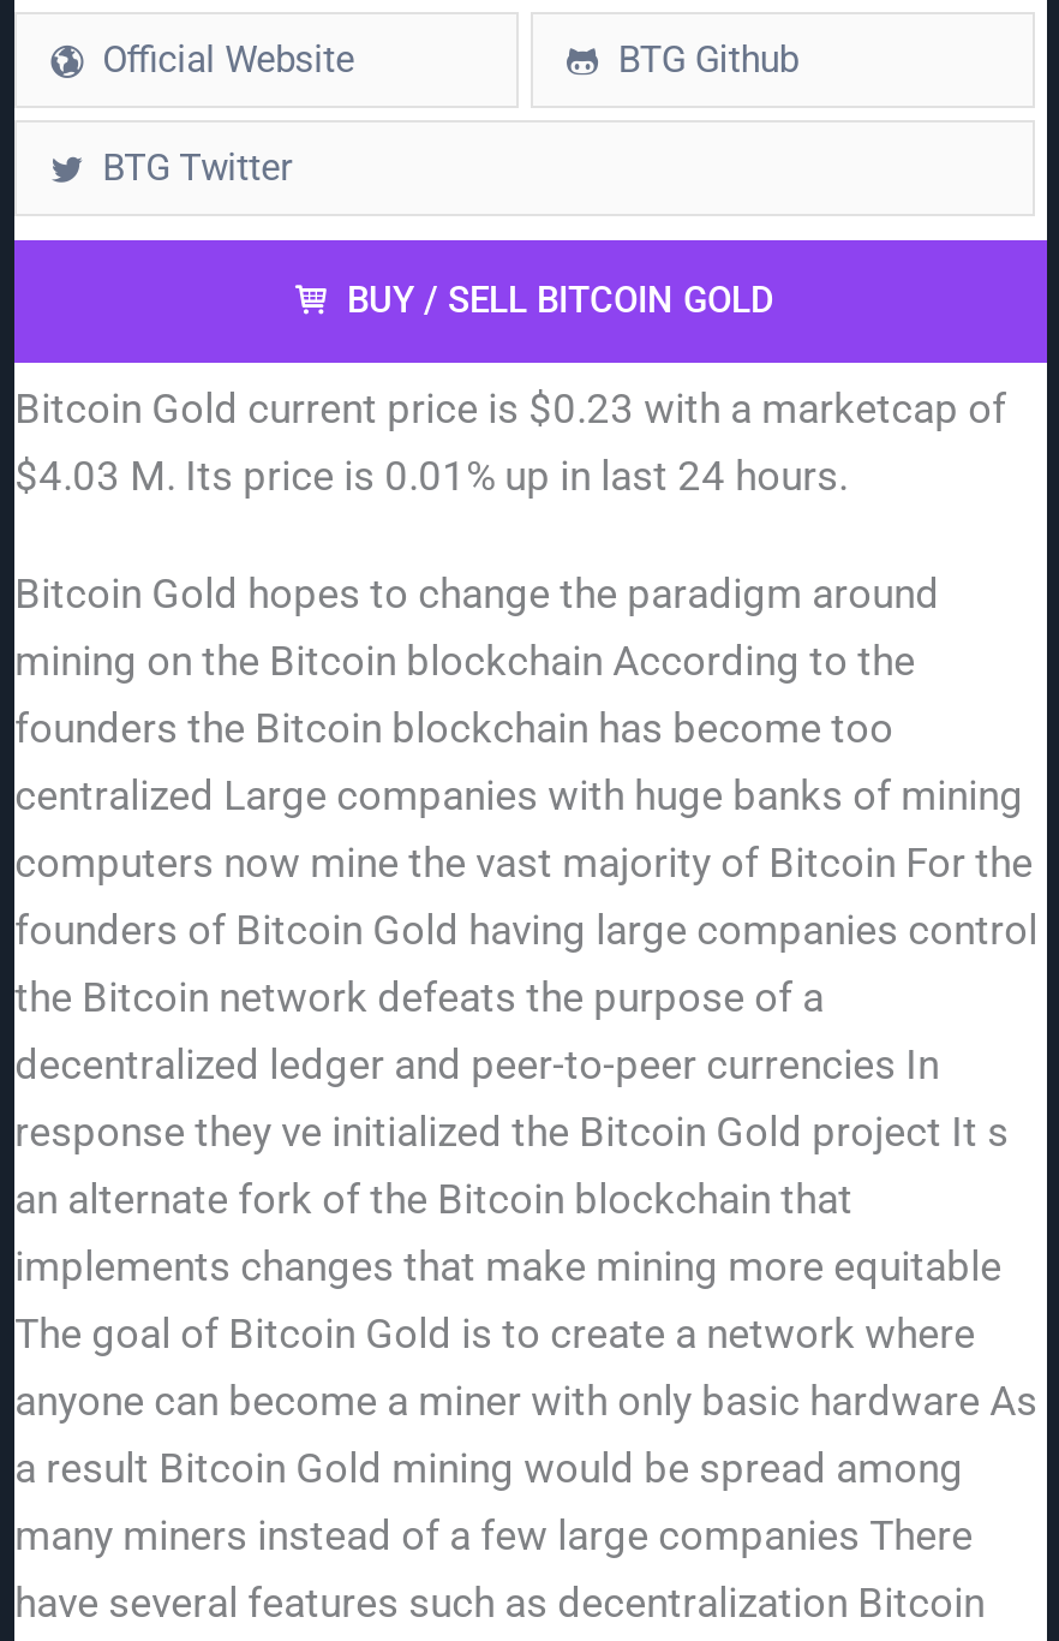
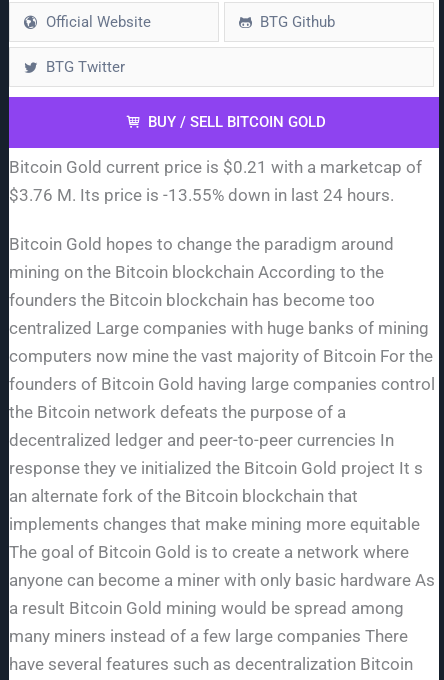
- Bitcoin Gold current price is $0.23 with a marketcap of
+ Bitcoin Gold current price is $0.21 with a marketcap of

- $4.03 M. Its price is 0.01% up in last 24 hours.
+ $3.76 M. Its price is -13.55% down in last 24 hours.
